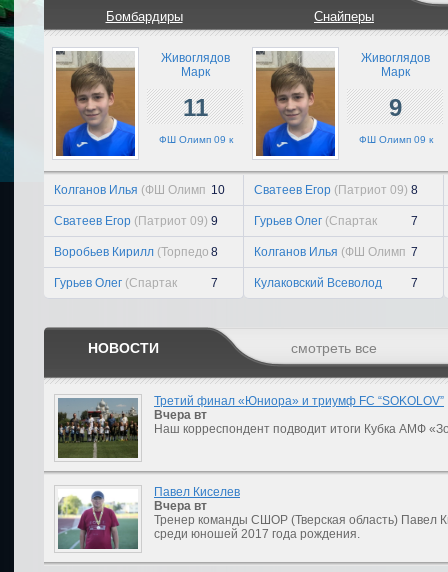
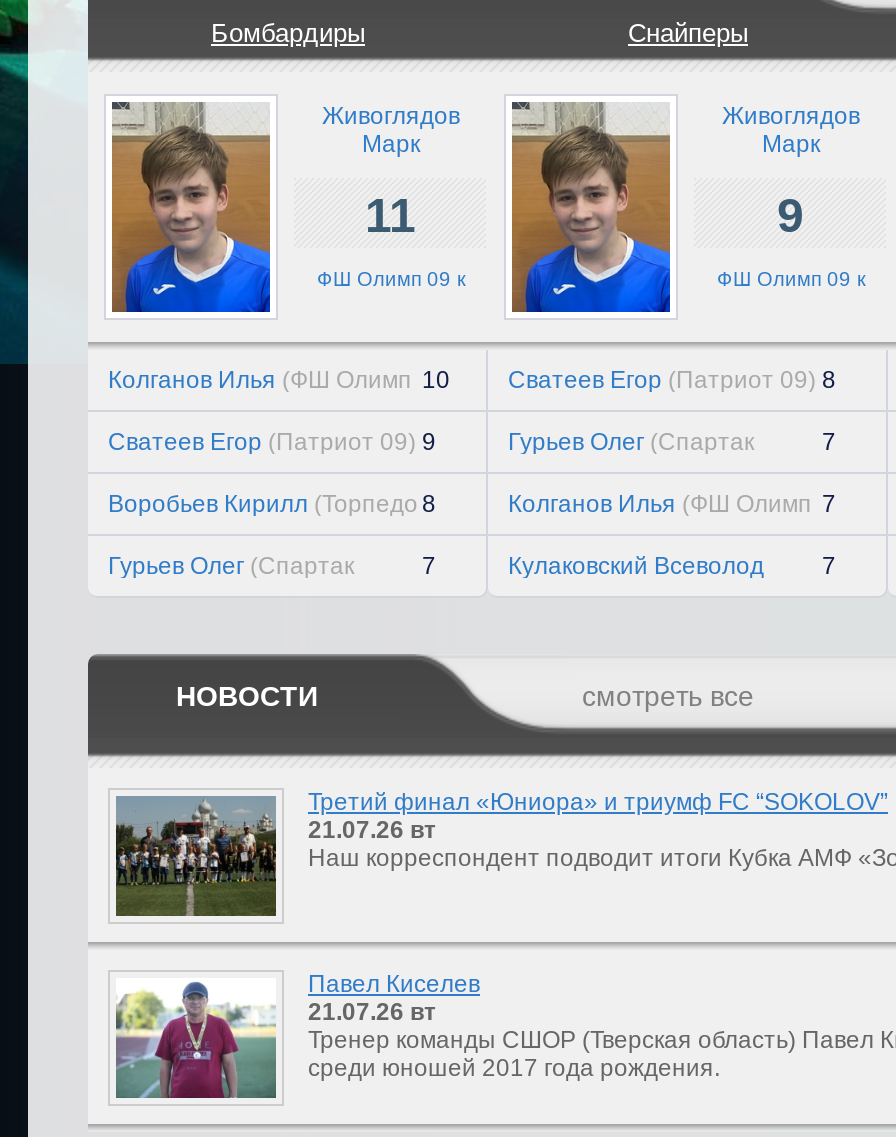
- Вчера вт
+ 21.07.26 вт

- Вчера вт
+ 21.07.26 вт
